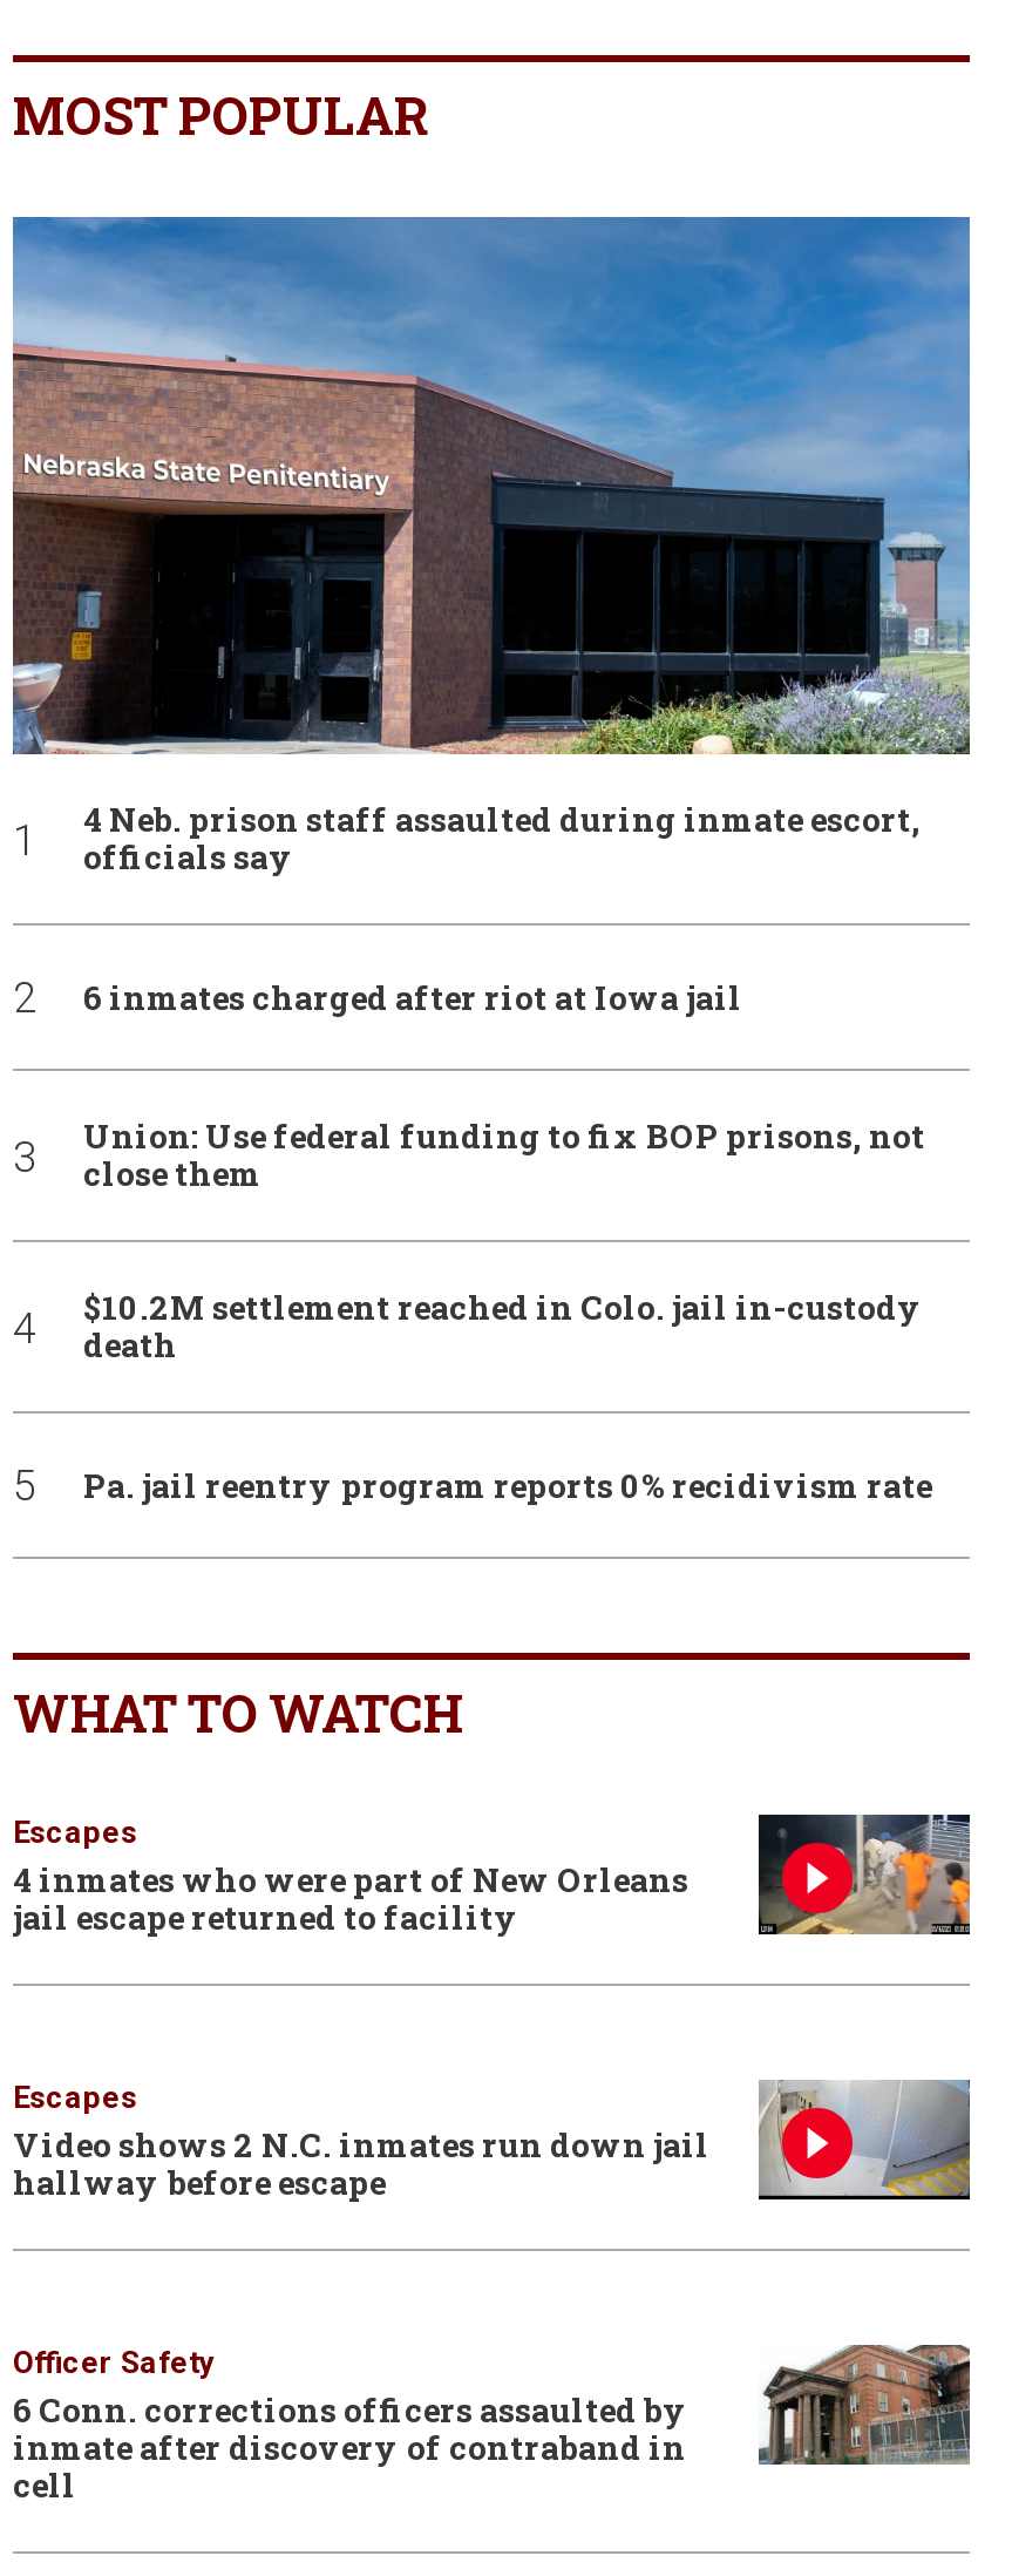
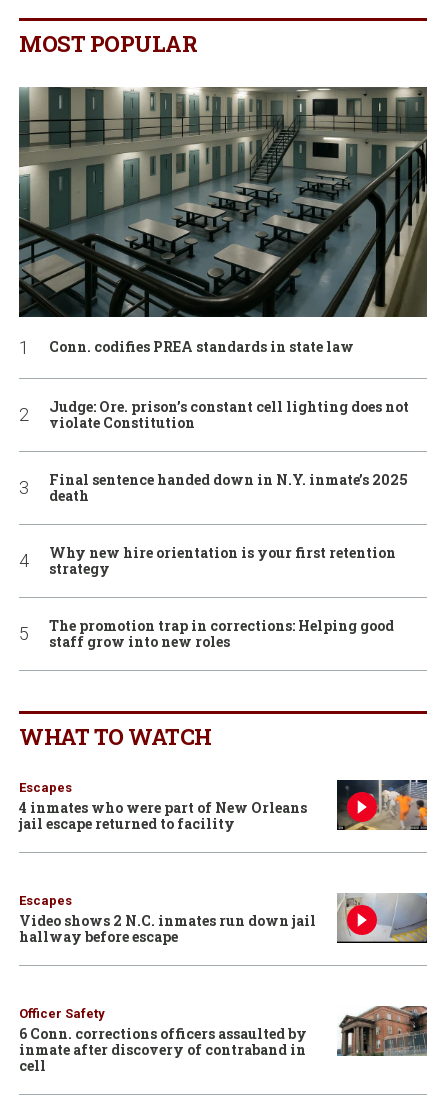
- [image]
- 4 Neb. prison staff assaulted during inmate escort,
- officials say
- 6 inmates charged after riot at Iowa jail
- Union: Use federal funding to fix BOP prisons, not
- close them
- $10.2M settlement reached in Colo. jail in-custody
+ [image]
+ Conn. codifies PREA standards in state law
+ Judge: Ore. prison’s constant cell lighting does not
+ violate Constitution
+ Final sentence handed down in N.Y. inmate’s 2025

moved up: death

- Pa. jail reentry program reports 0% recidivism rate
+ Why new hire orientation is your first retention
+ strategy
+ The promotion trap in corrections: Helping good
+ staff grow into new roles
